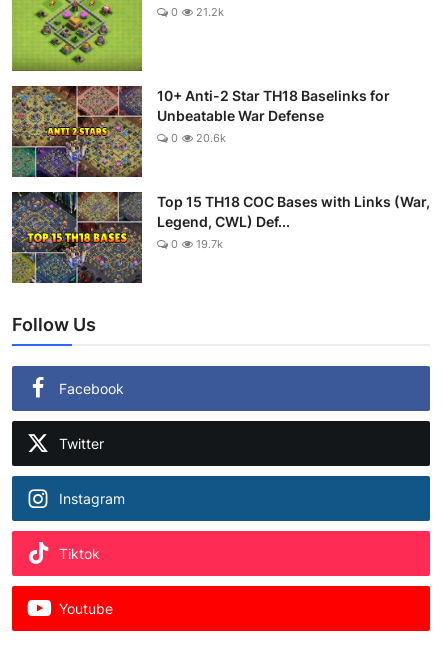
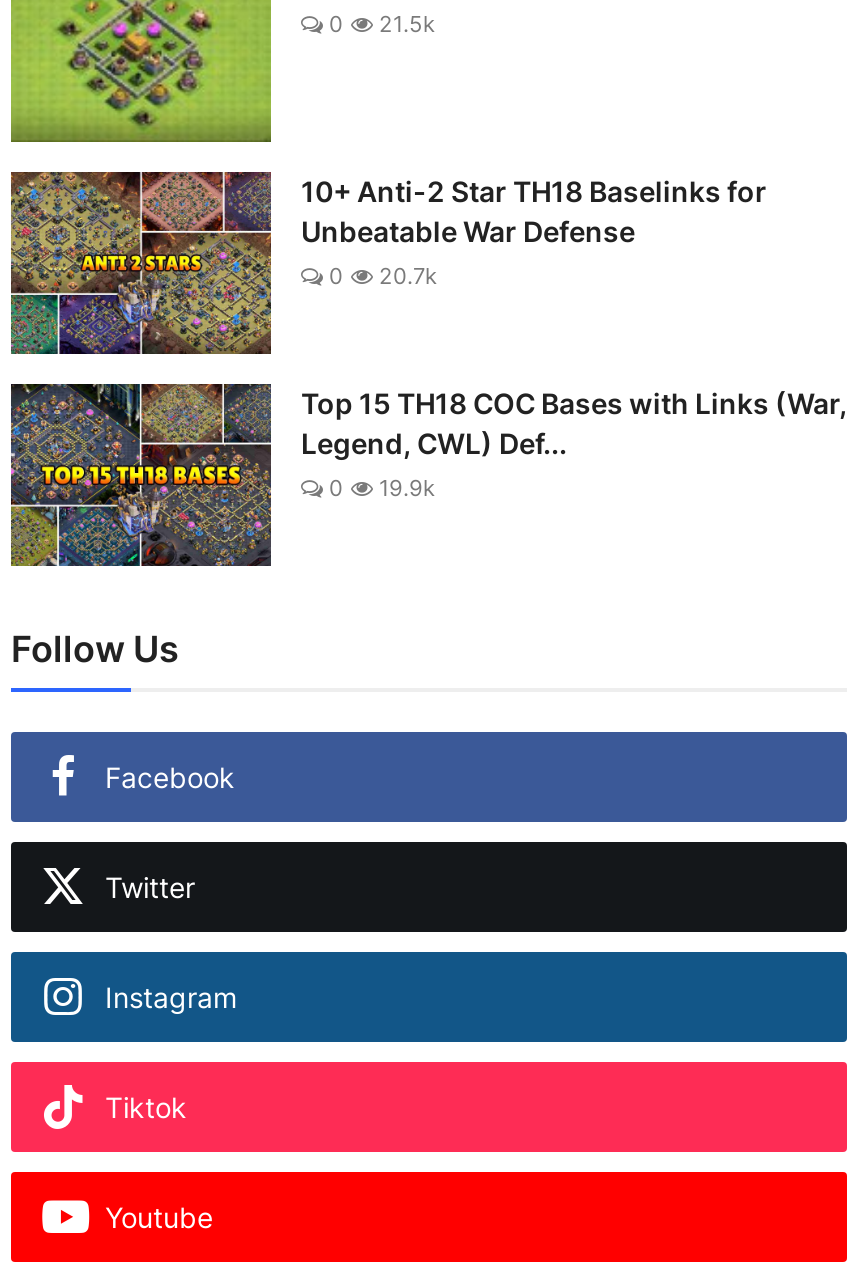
- 0 21.2k
+ 0 21.5k

- 0 20.6k
+ 0 20.7k

- 0 19.7k
+ 0 19.9k
